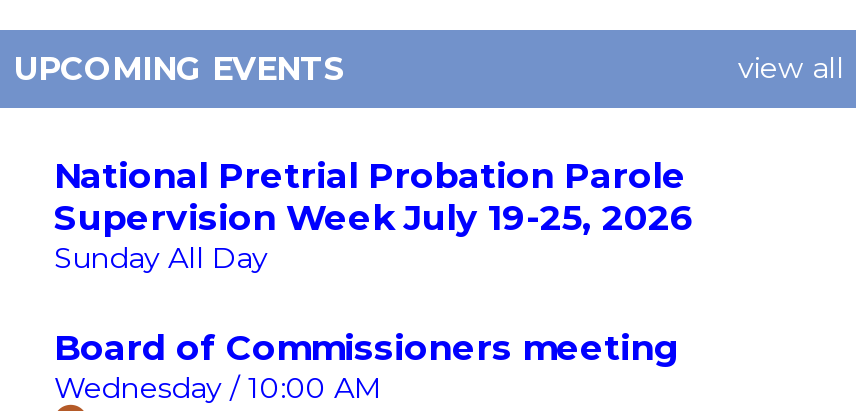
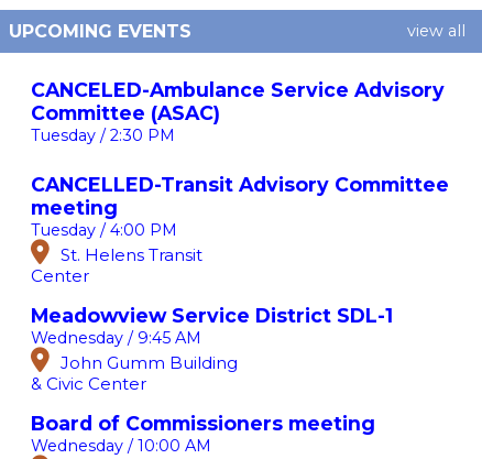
- National Pretrial Probation Parole
- Supervision Week July 19-25, 2026
- Sunday All Day
+ CANCELED-Ambulance Service Advisory
+ Committee (ASAC)
+ Tuesday / 2:30 PM
+ CANCELLED-Transit Advisory Committee
+ meeting
+ Tuesday / 4:00 PM
+ St. Helens Transit
+ Center
+ Meadowview Service District SDL-1
+ Wednesday / 9:45 AM
+ John Gumm Building
+ & Civic Center
